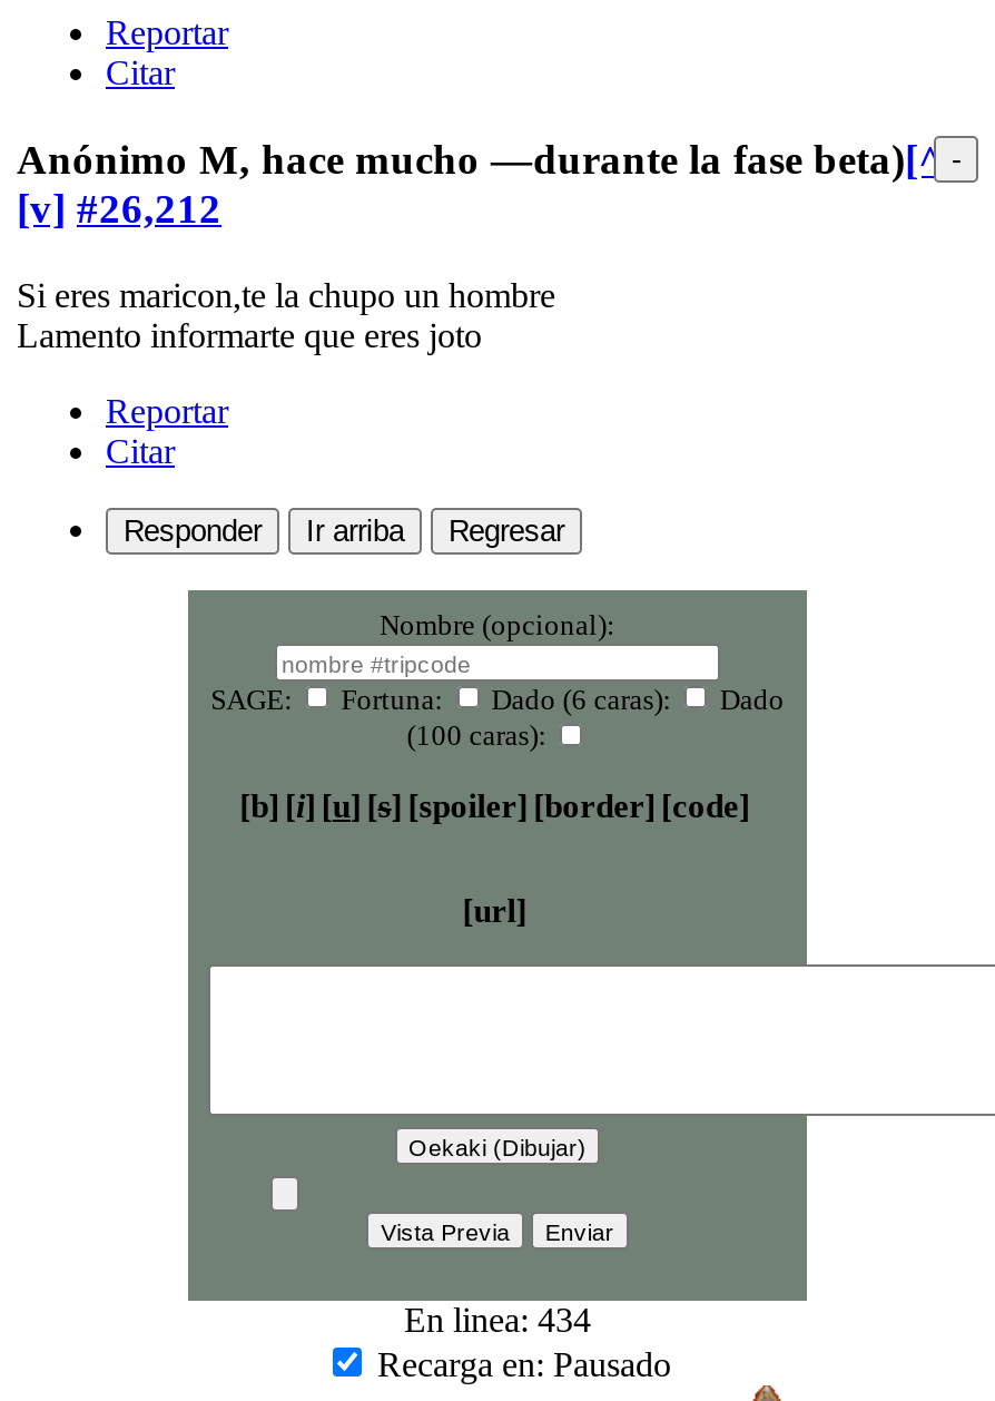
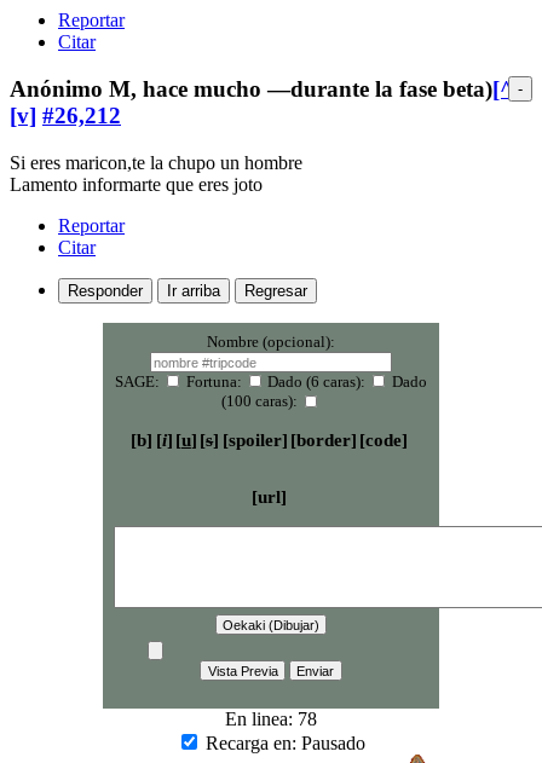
- En linea: 434
+ En linea: 78
